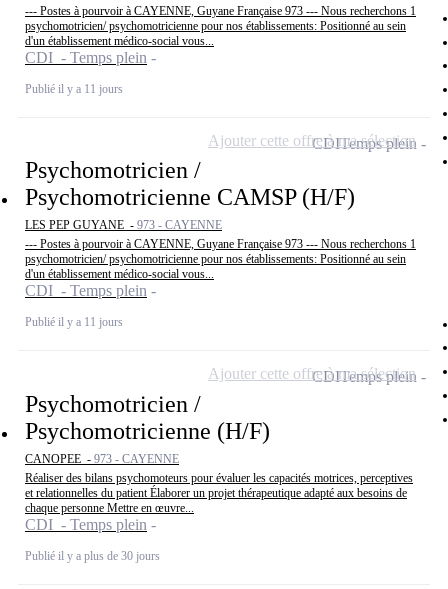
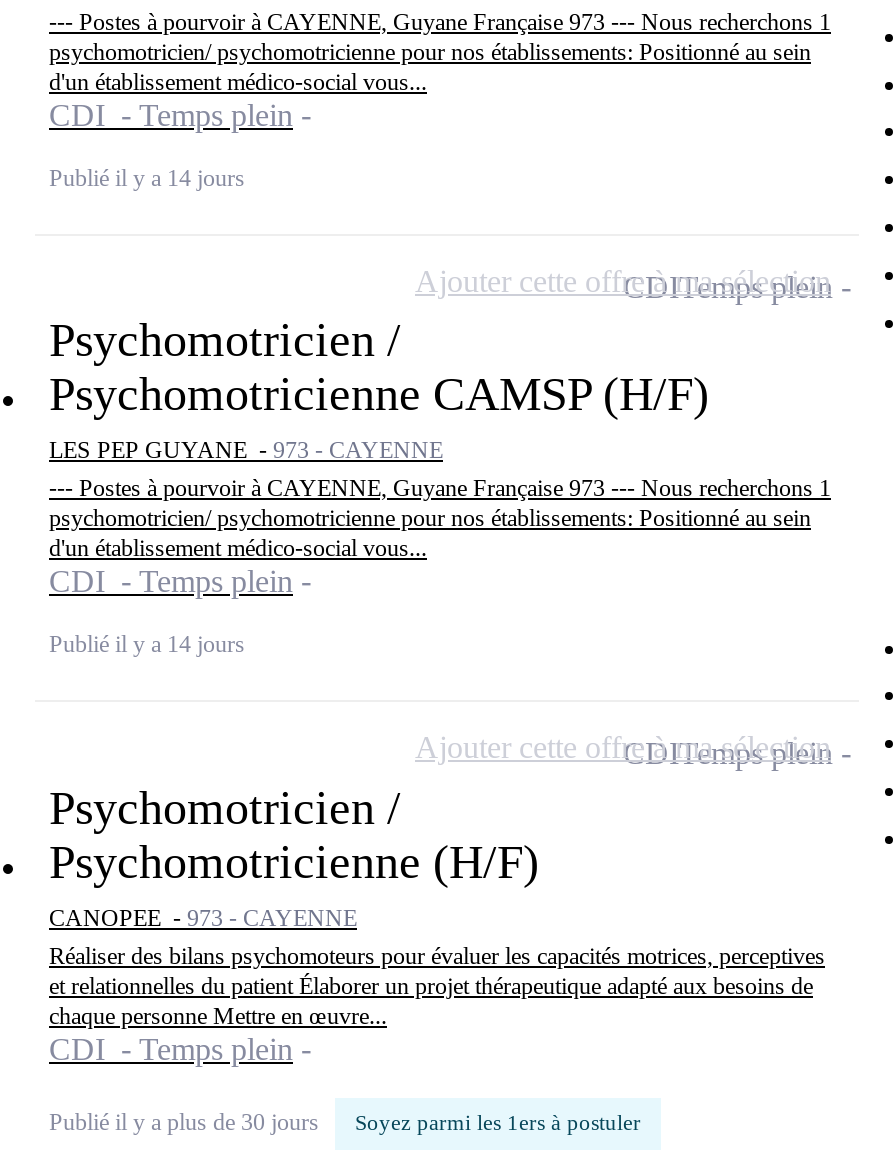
- Publié il y a 11 jours
+ Publié il y a 14 jours

- Publié il y a 11 jours
+ Publié il y a 14 jours

+ Soyez parmi les 1ers à postuler
